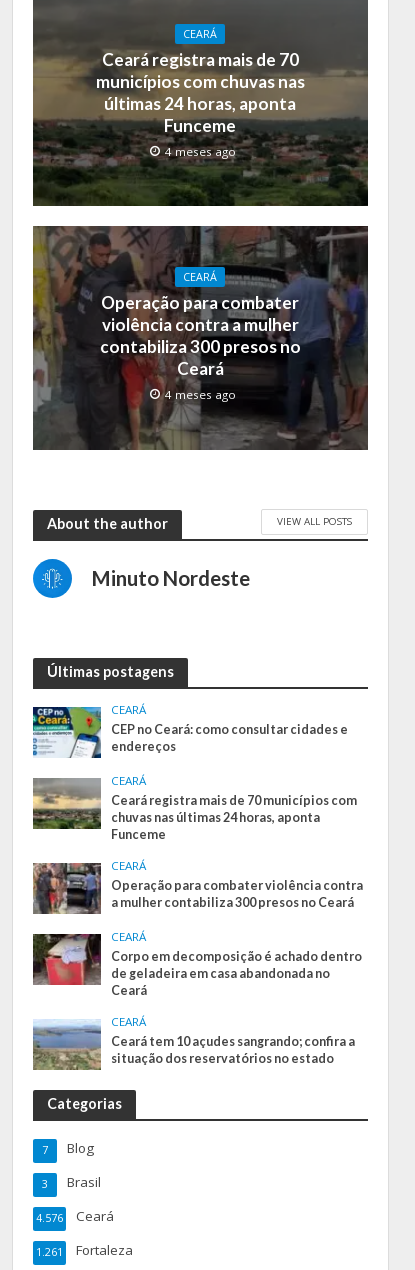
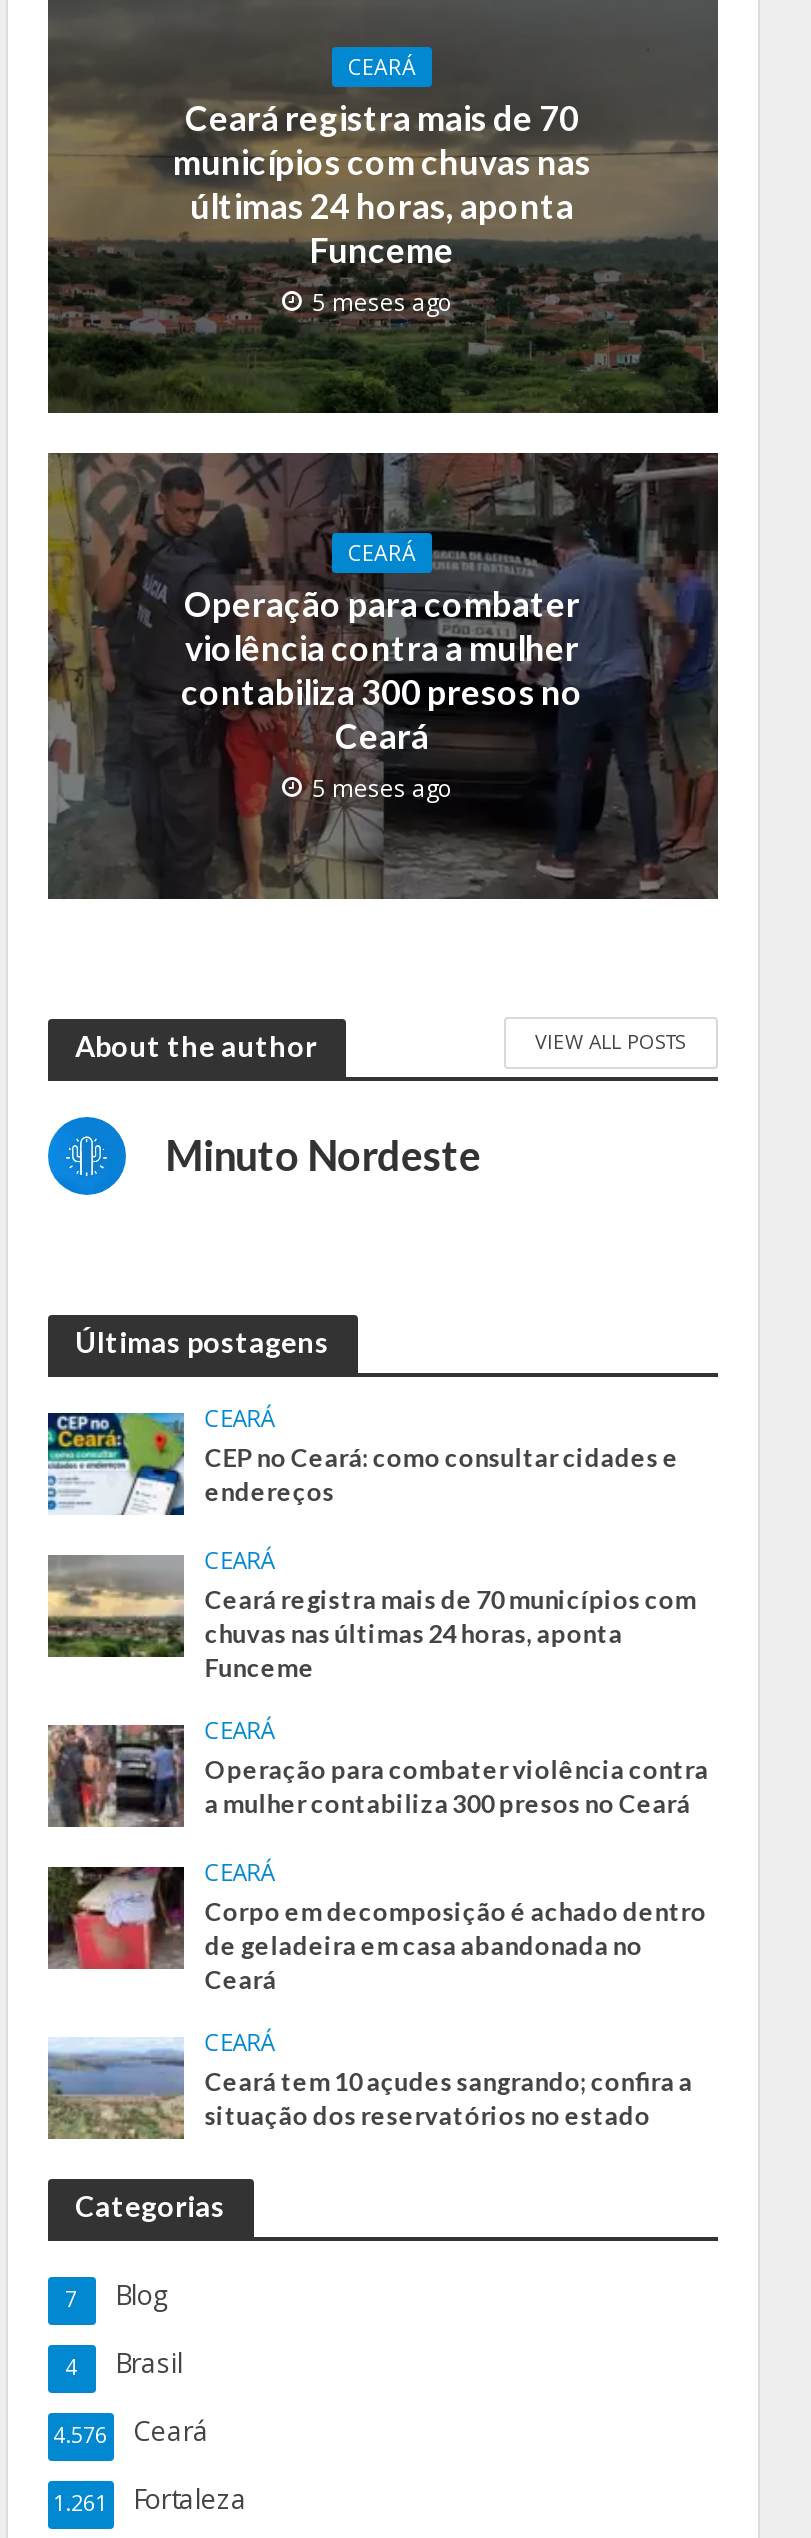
- 4 meses ago
+ 5 meses ago

- 4 meses ago
+ 5 meses ago

- 3 Brasil
+ 4 Brasil
